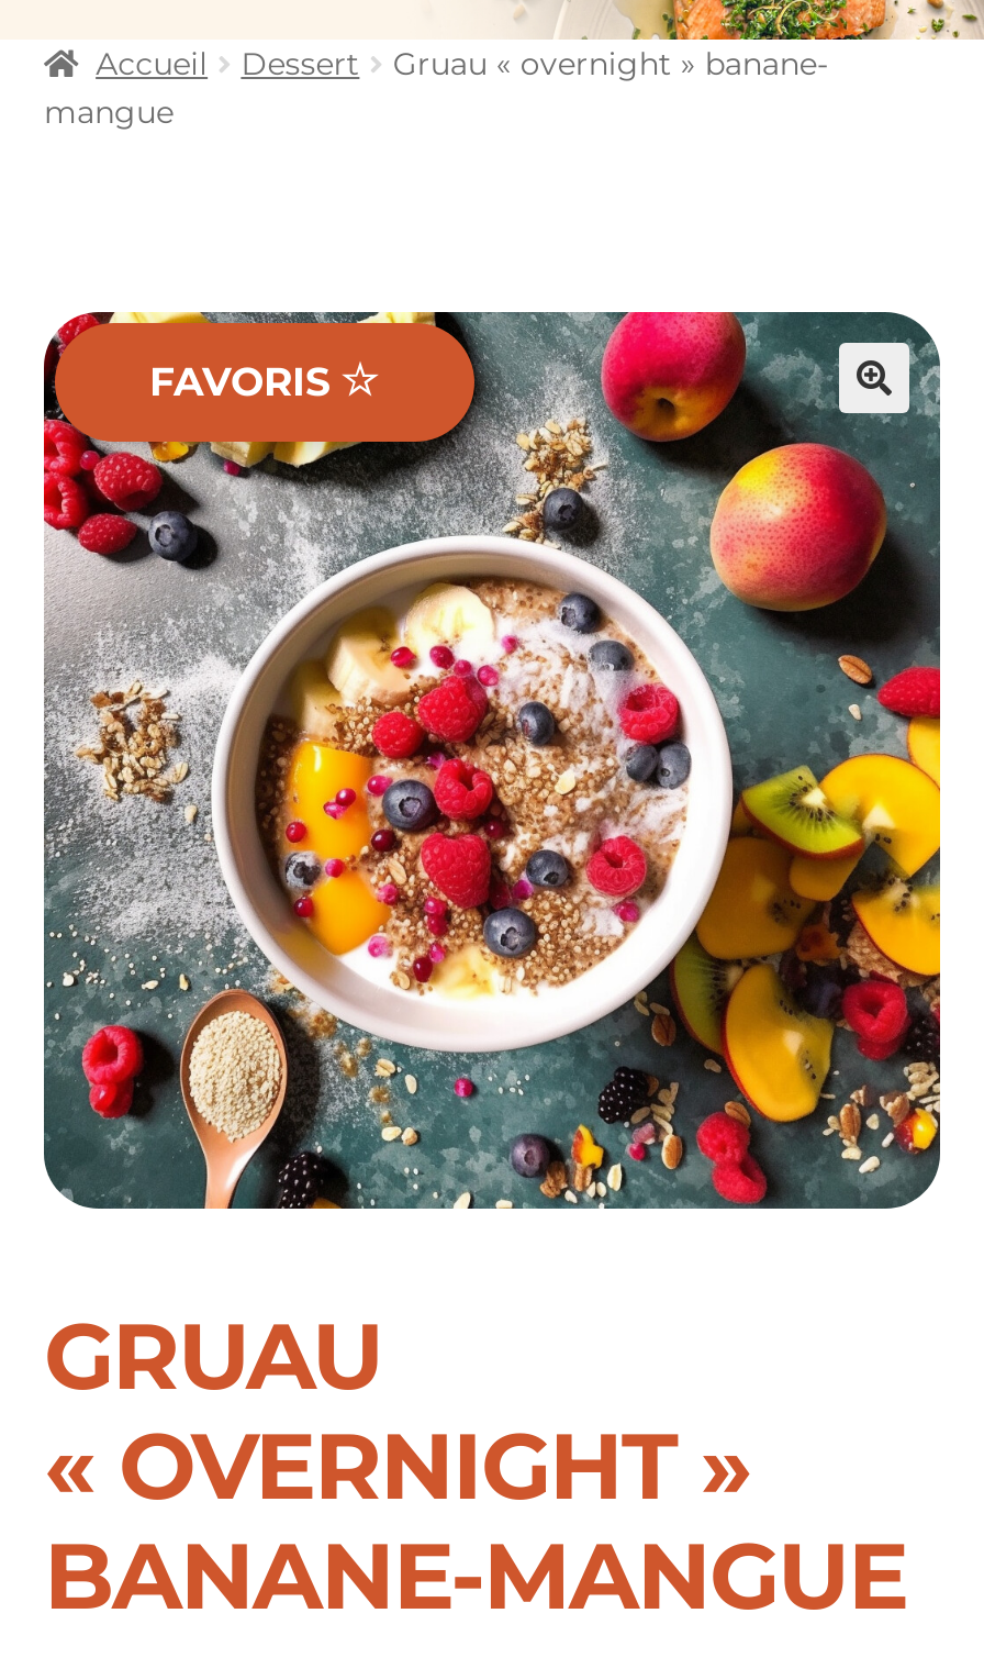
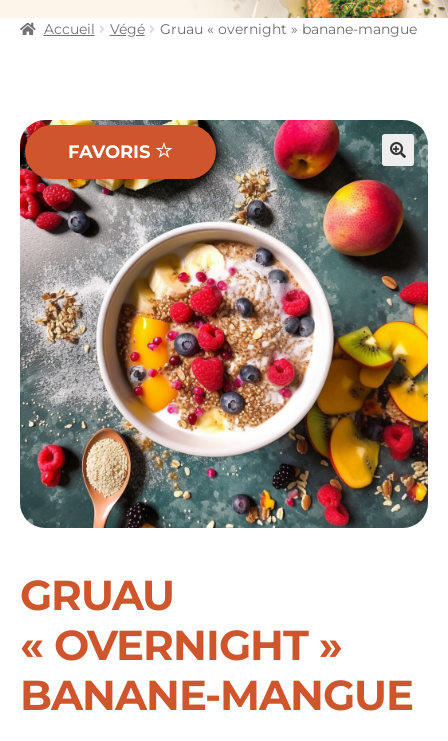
- Dessert
- Gruau « overnight » banane-
- mangue
+ Végé
+ Gruau « overnight » banane-mangue
